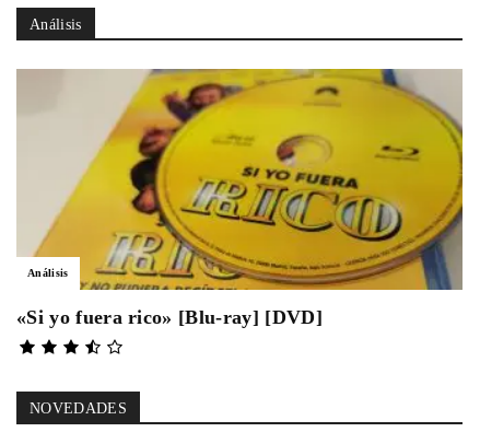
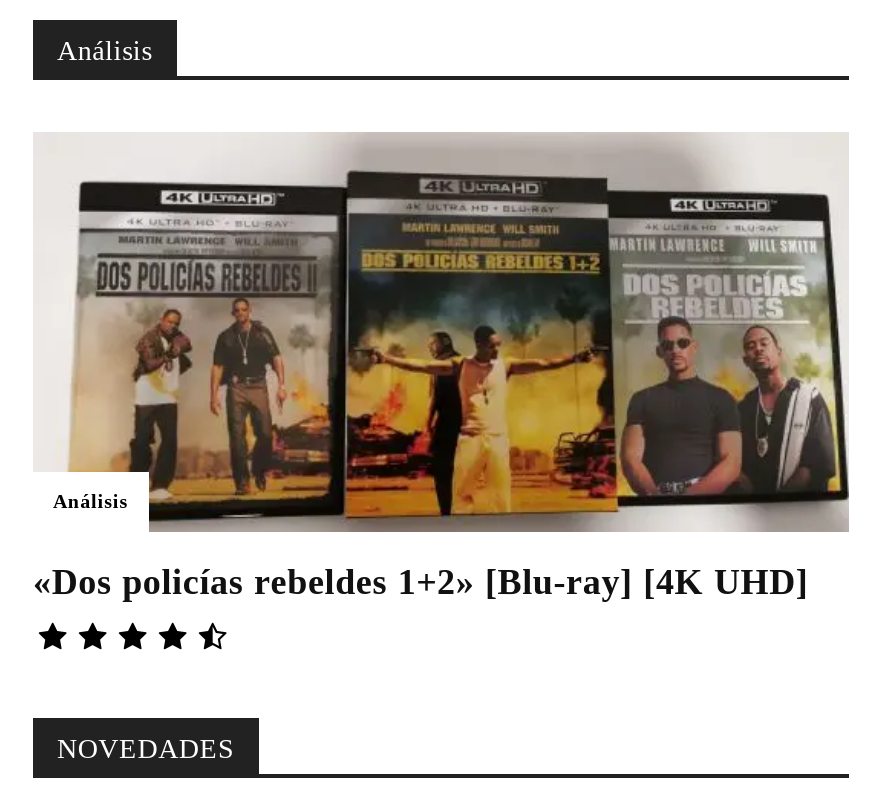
- [image]
- «Si yo fuera rico» [Blu-ray] [DVD]
+ [image]
+ «Dos policías rebeldes 1+2» [Blu-ray] [4K UHD]
